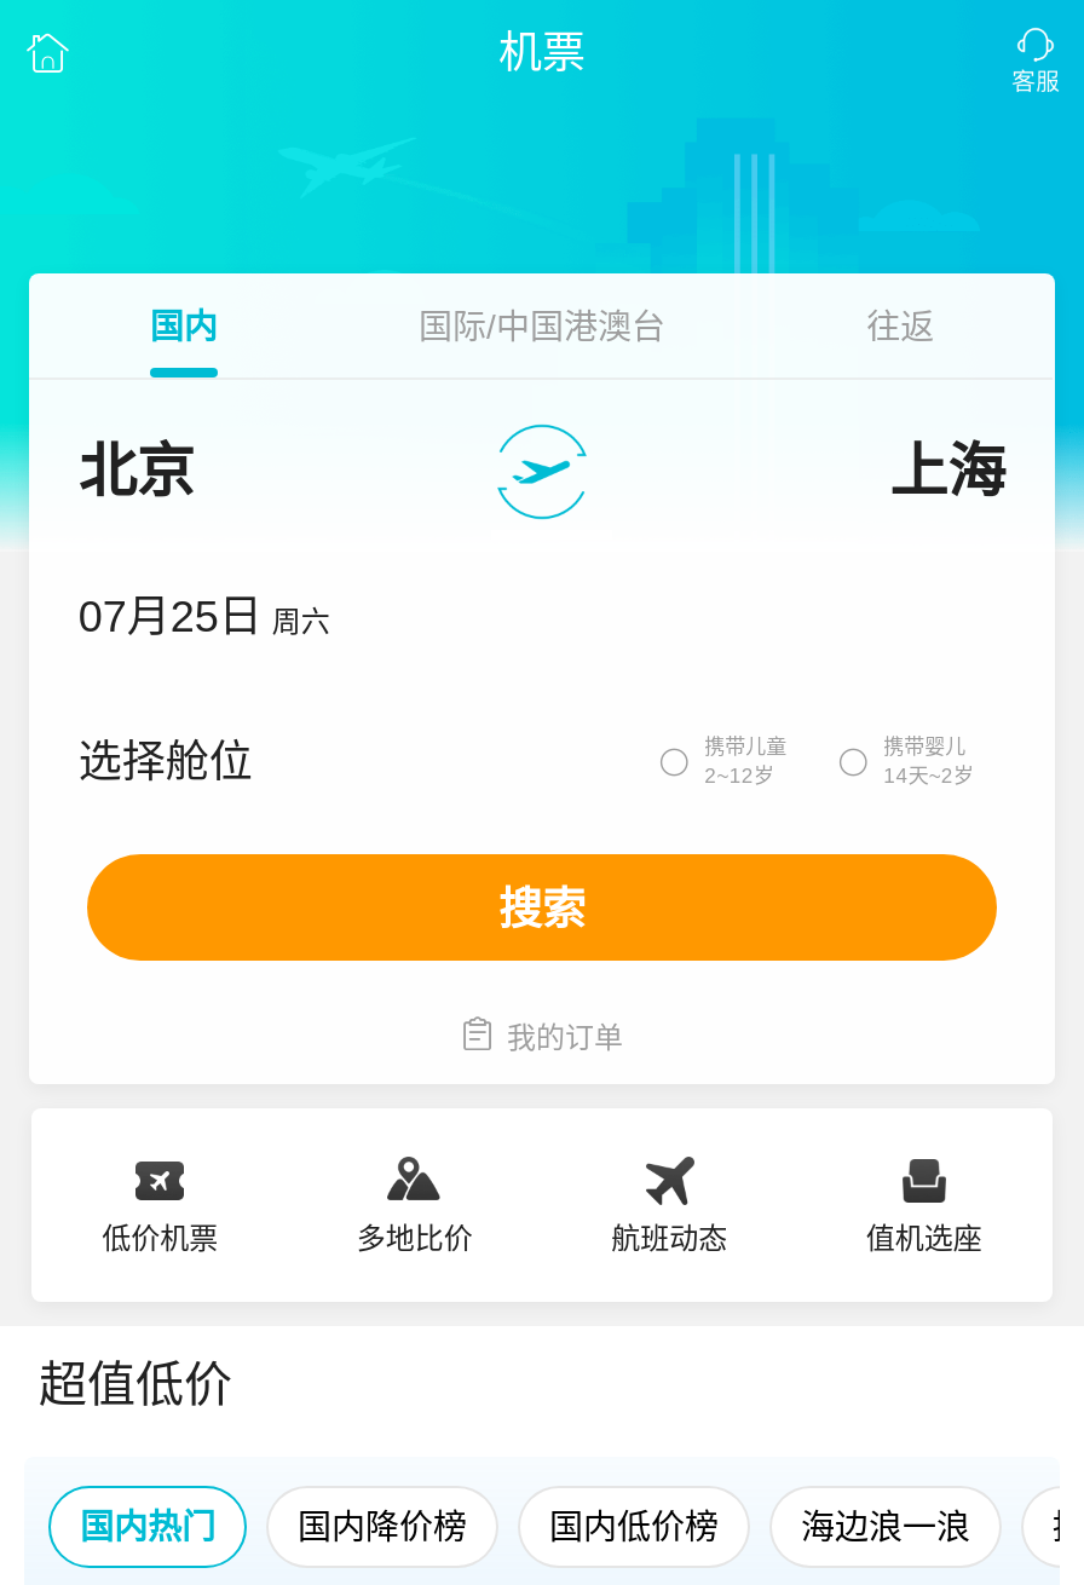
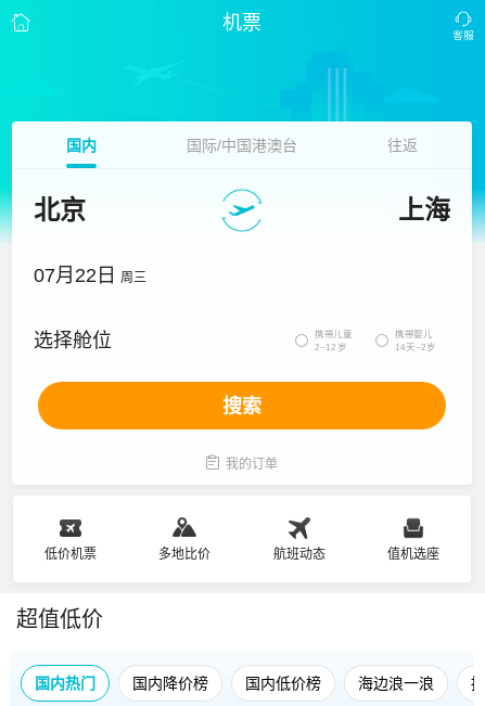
- 07月25日 周六
+ 07月22日 周三
